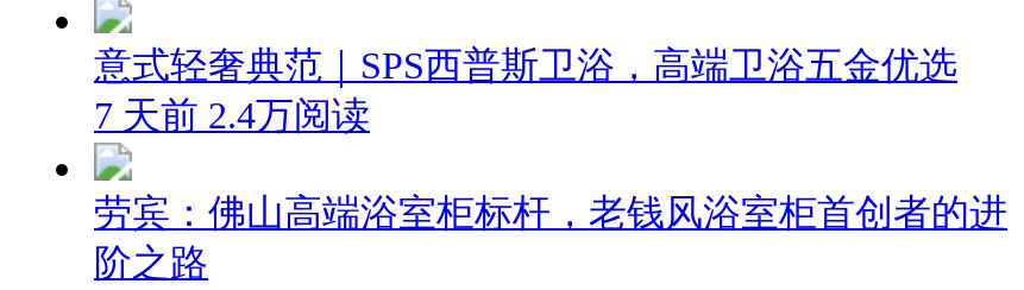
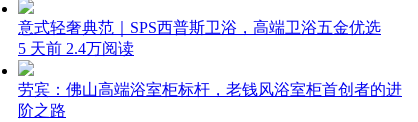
- 7 天前2.4万阅读
+ 5 天前2.4万阅读
